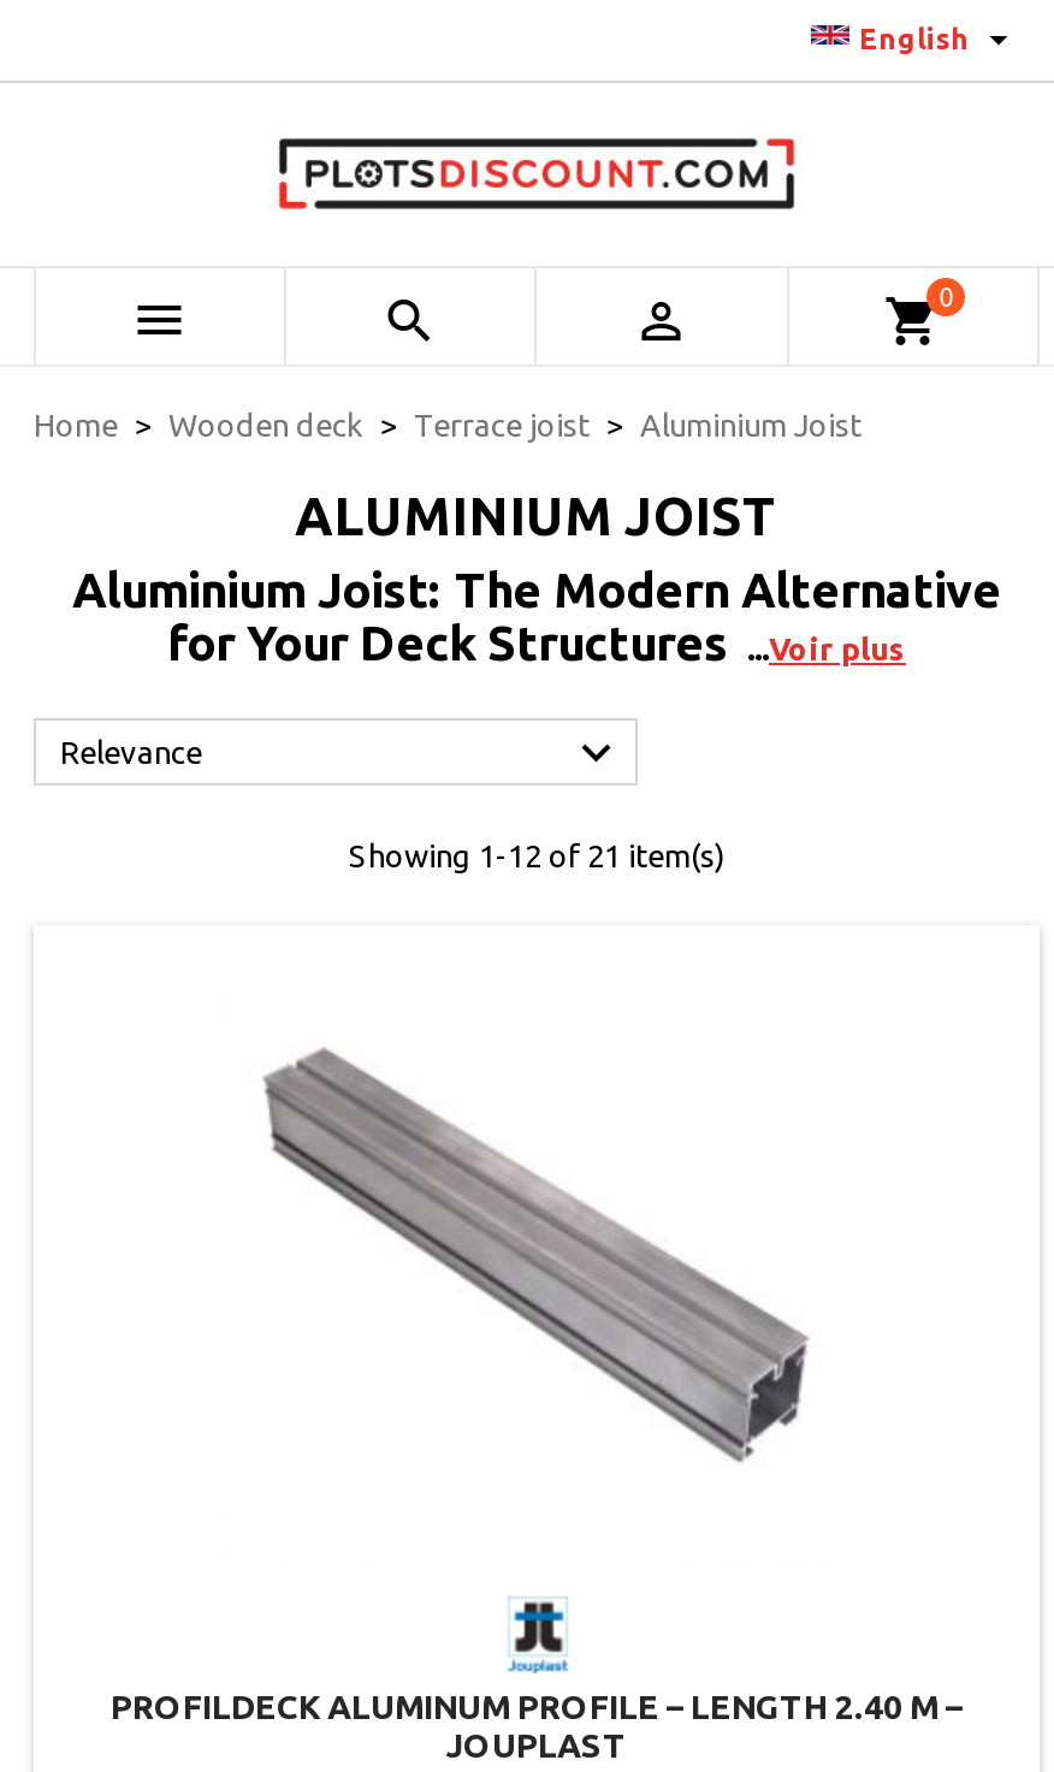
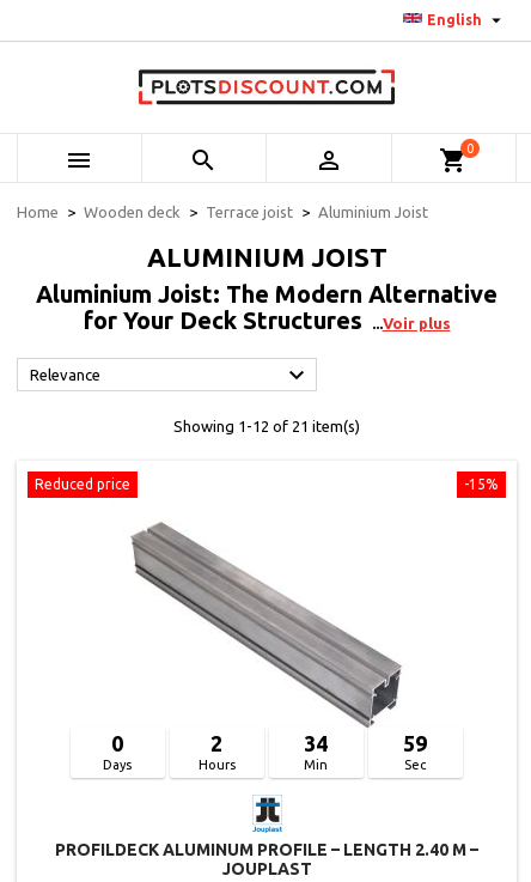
+ -15%
+ Reduced price

+ 0
+ Days

+ 2
+ Hours

+ 34
+ Min

+ 59
+ Sec
